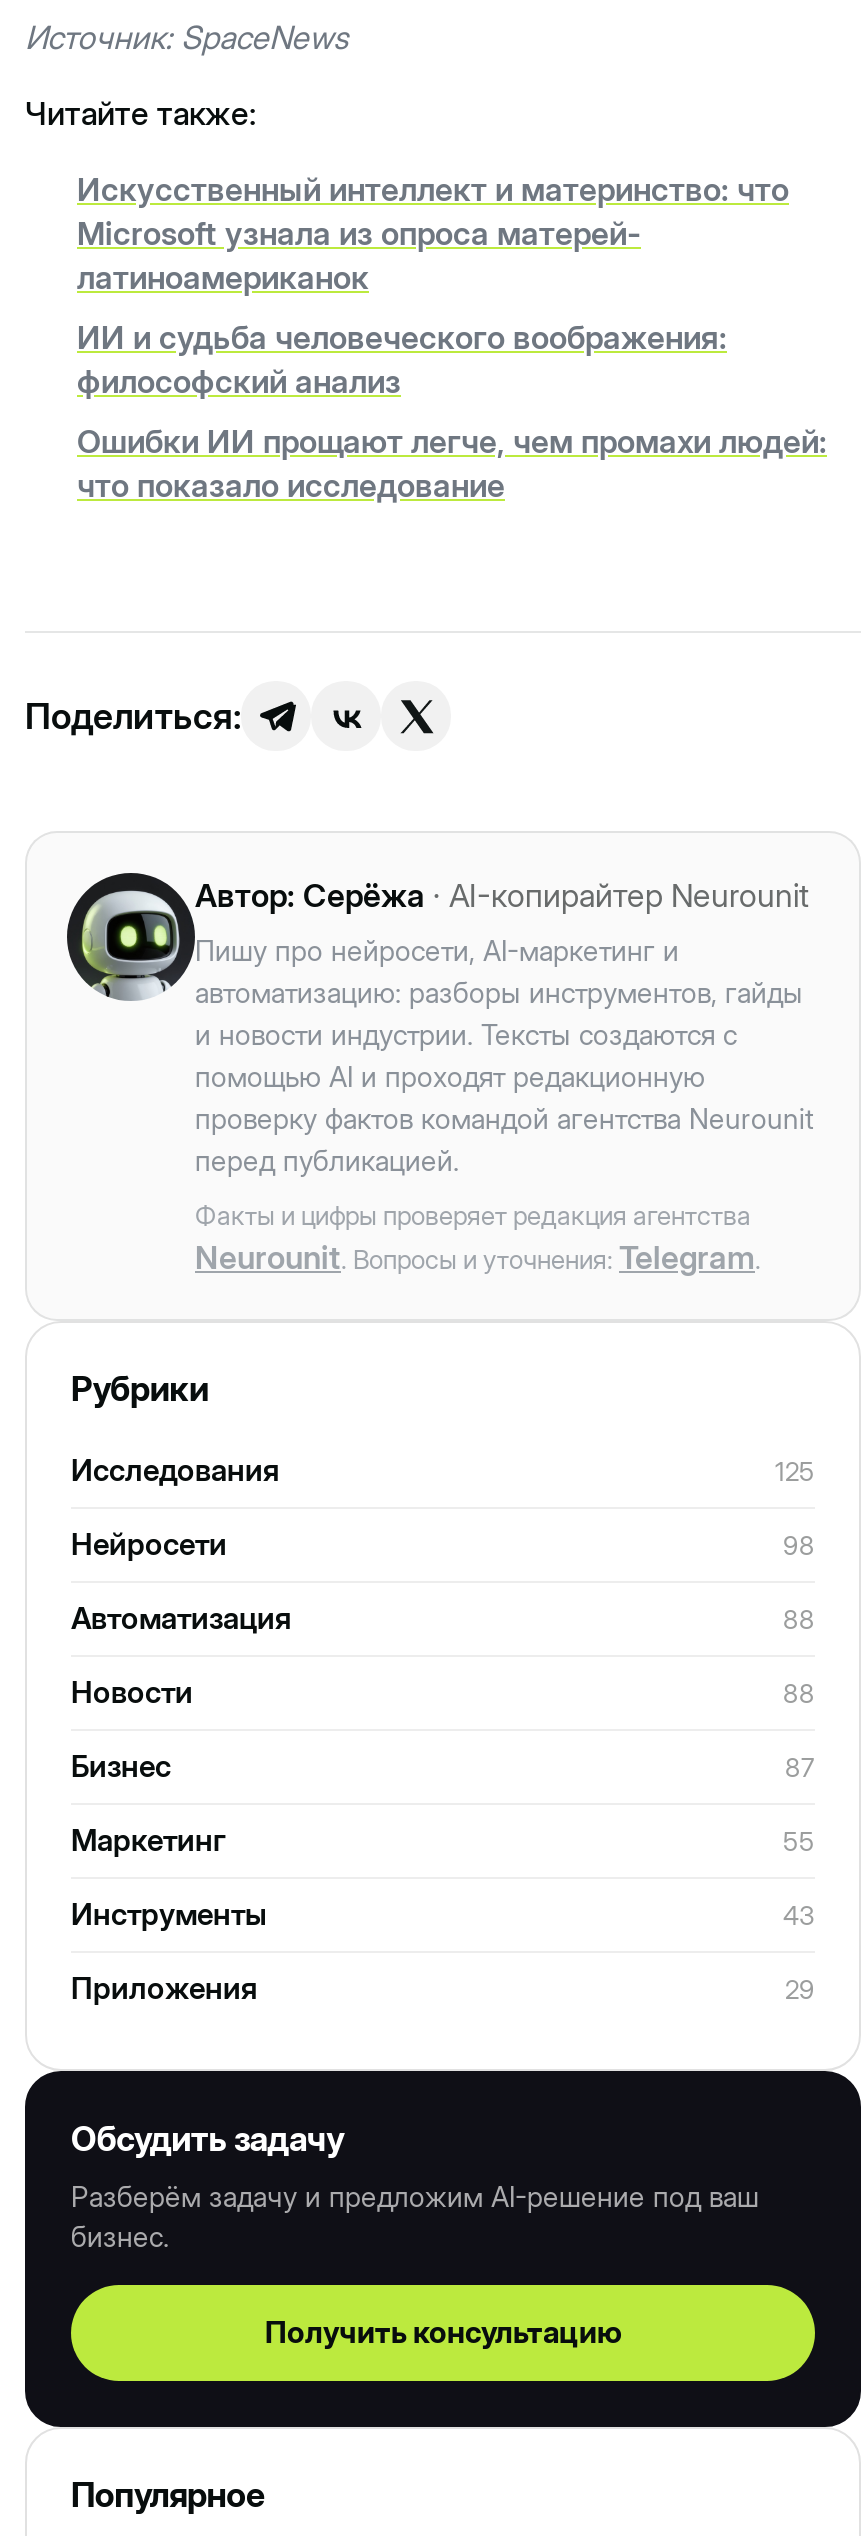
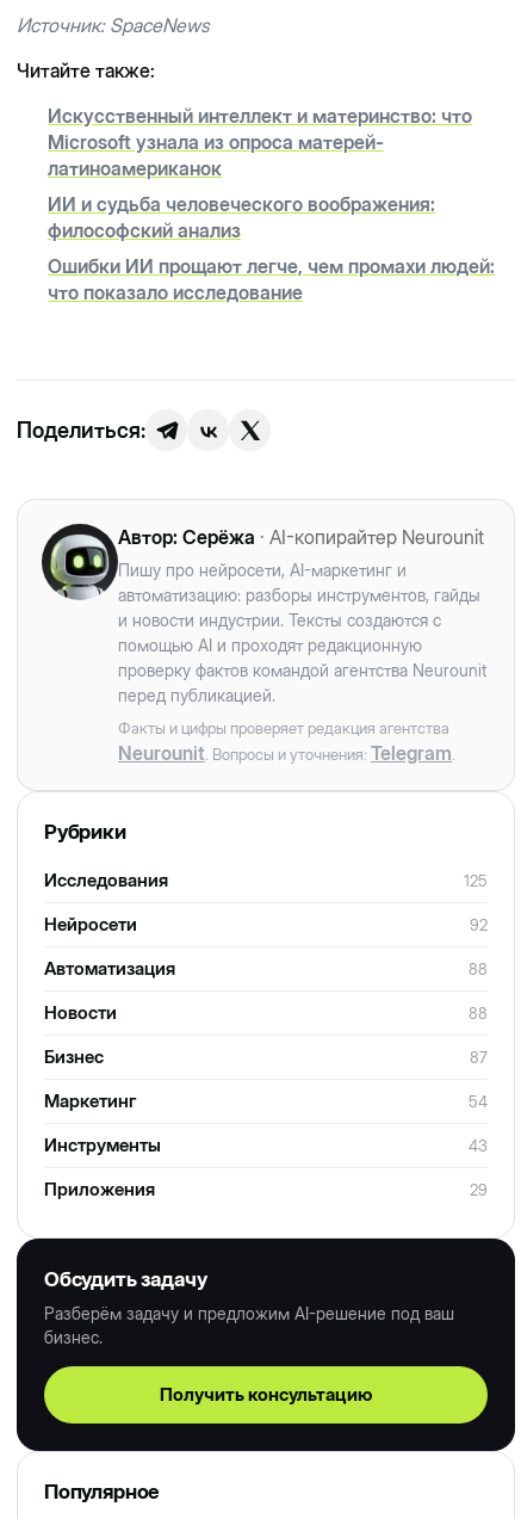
- 98
+ 92

- 55
+ 54
